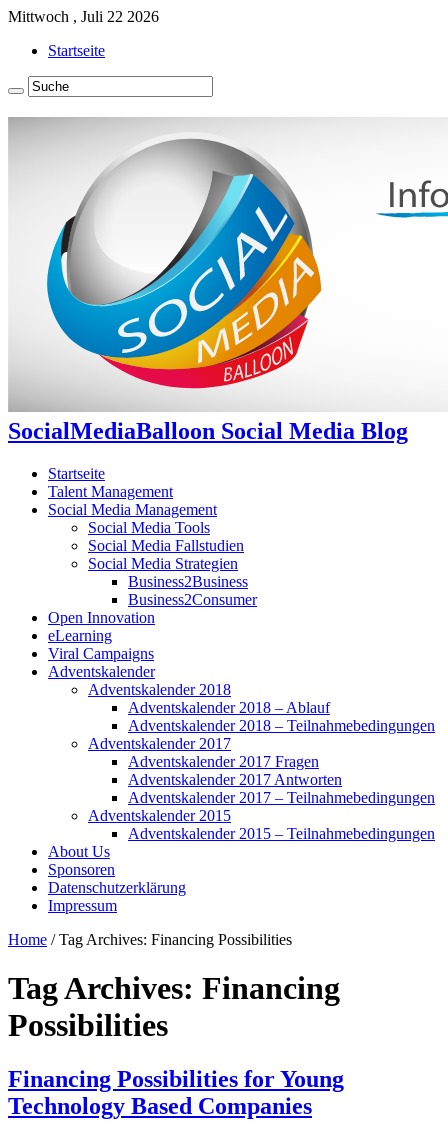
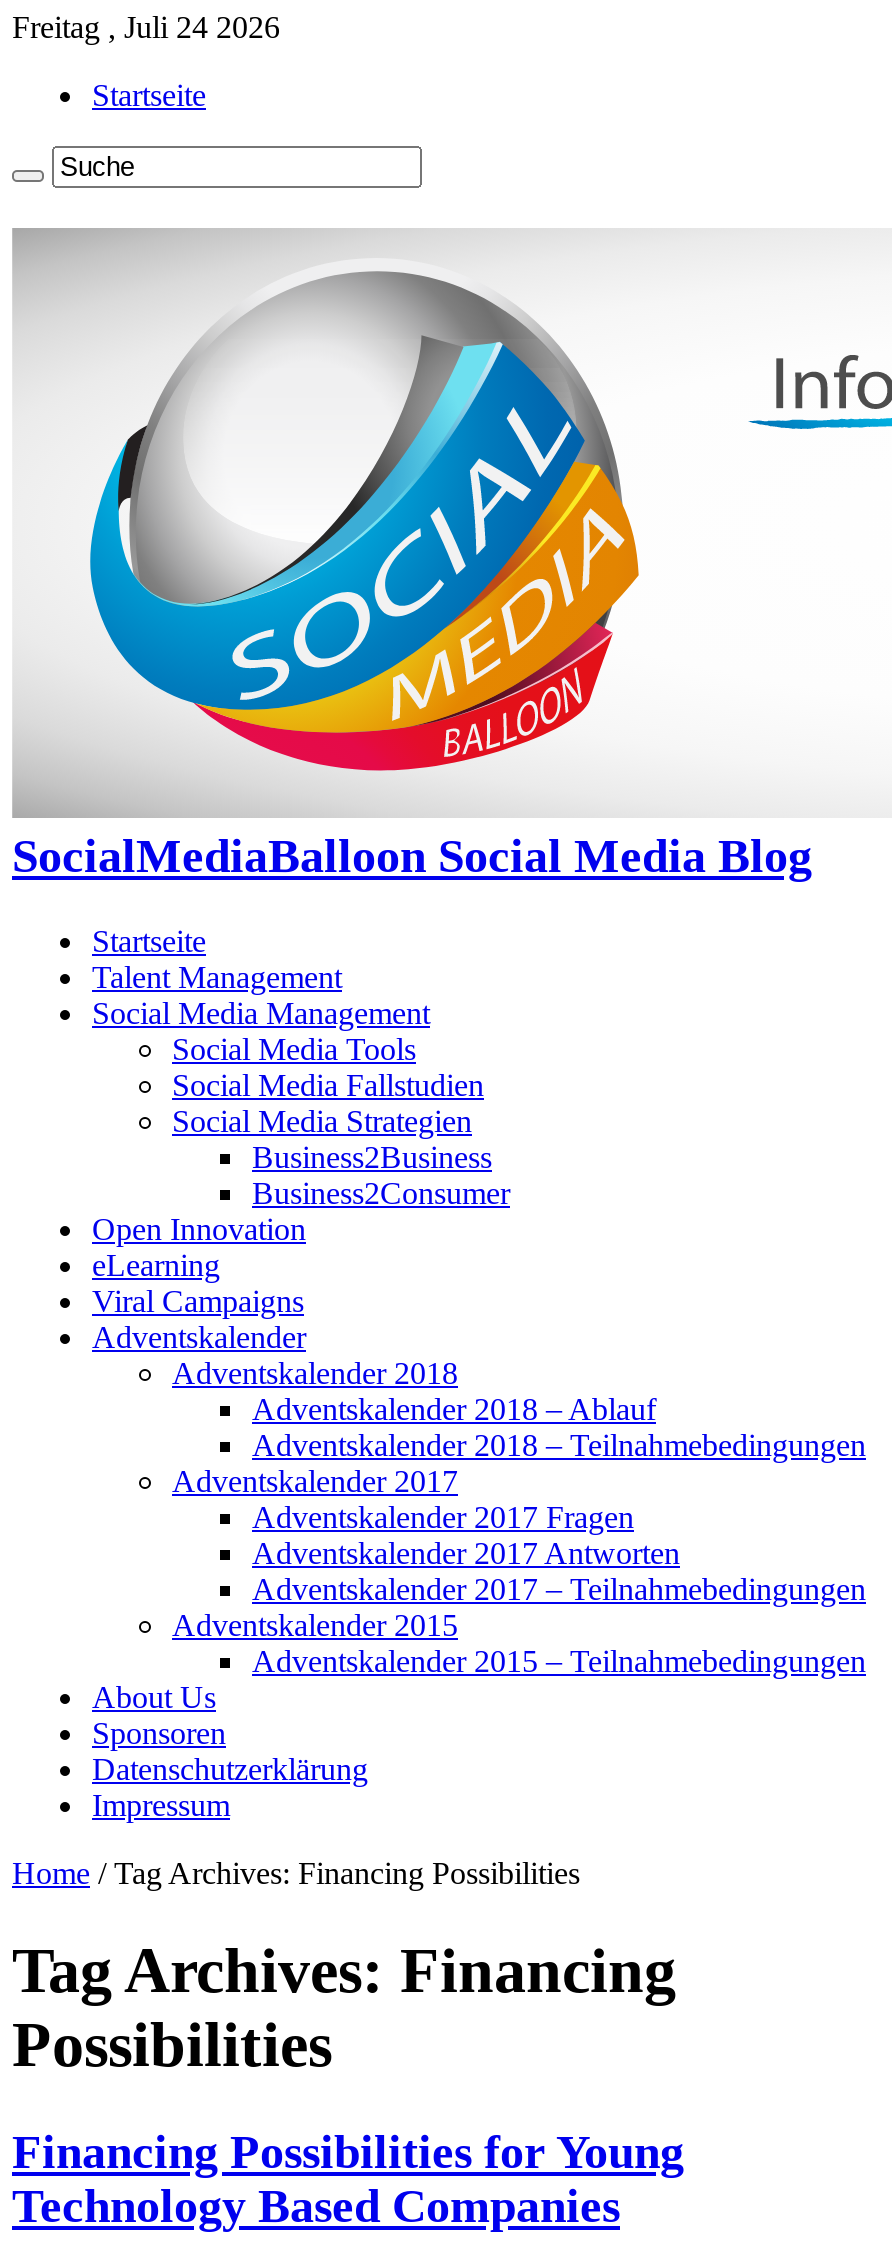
- Mittwoch , Juli 22 2026
+ Freitag , Juli 24 2026
